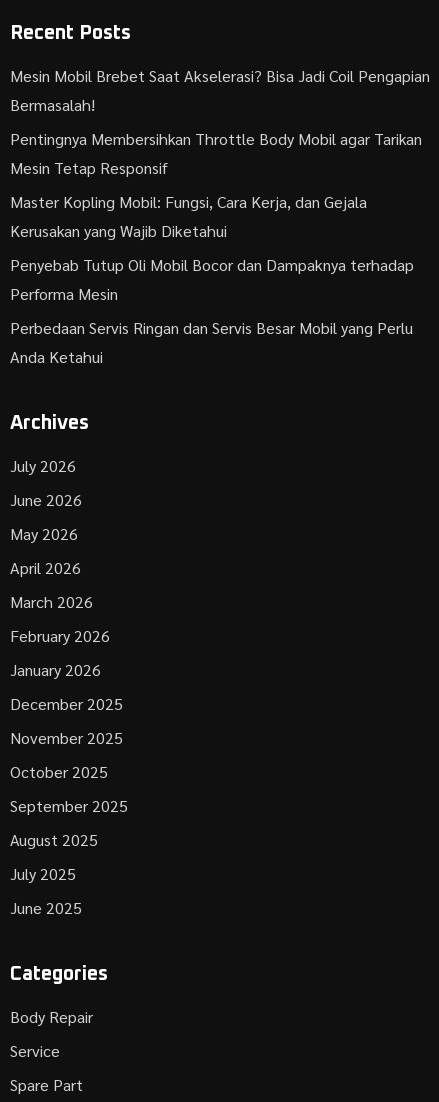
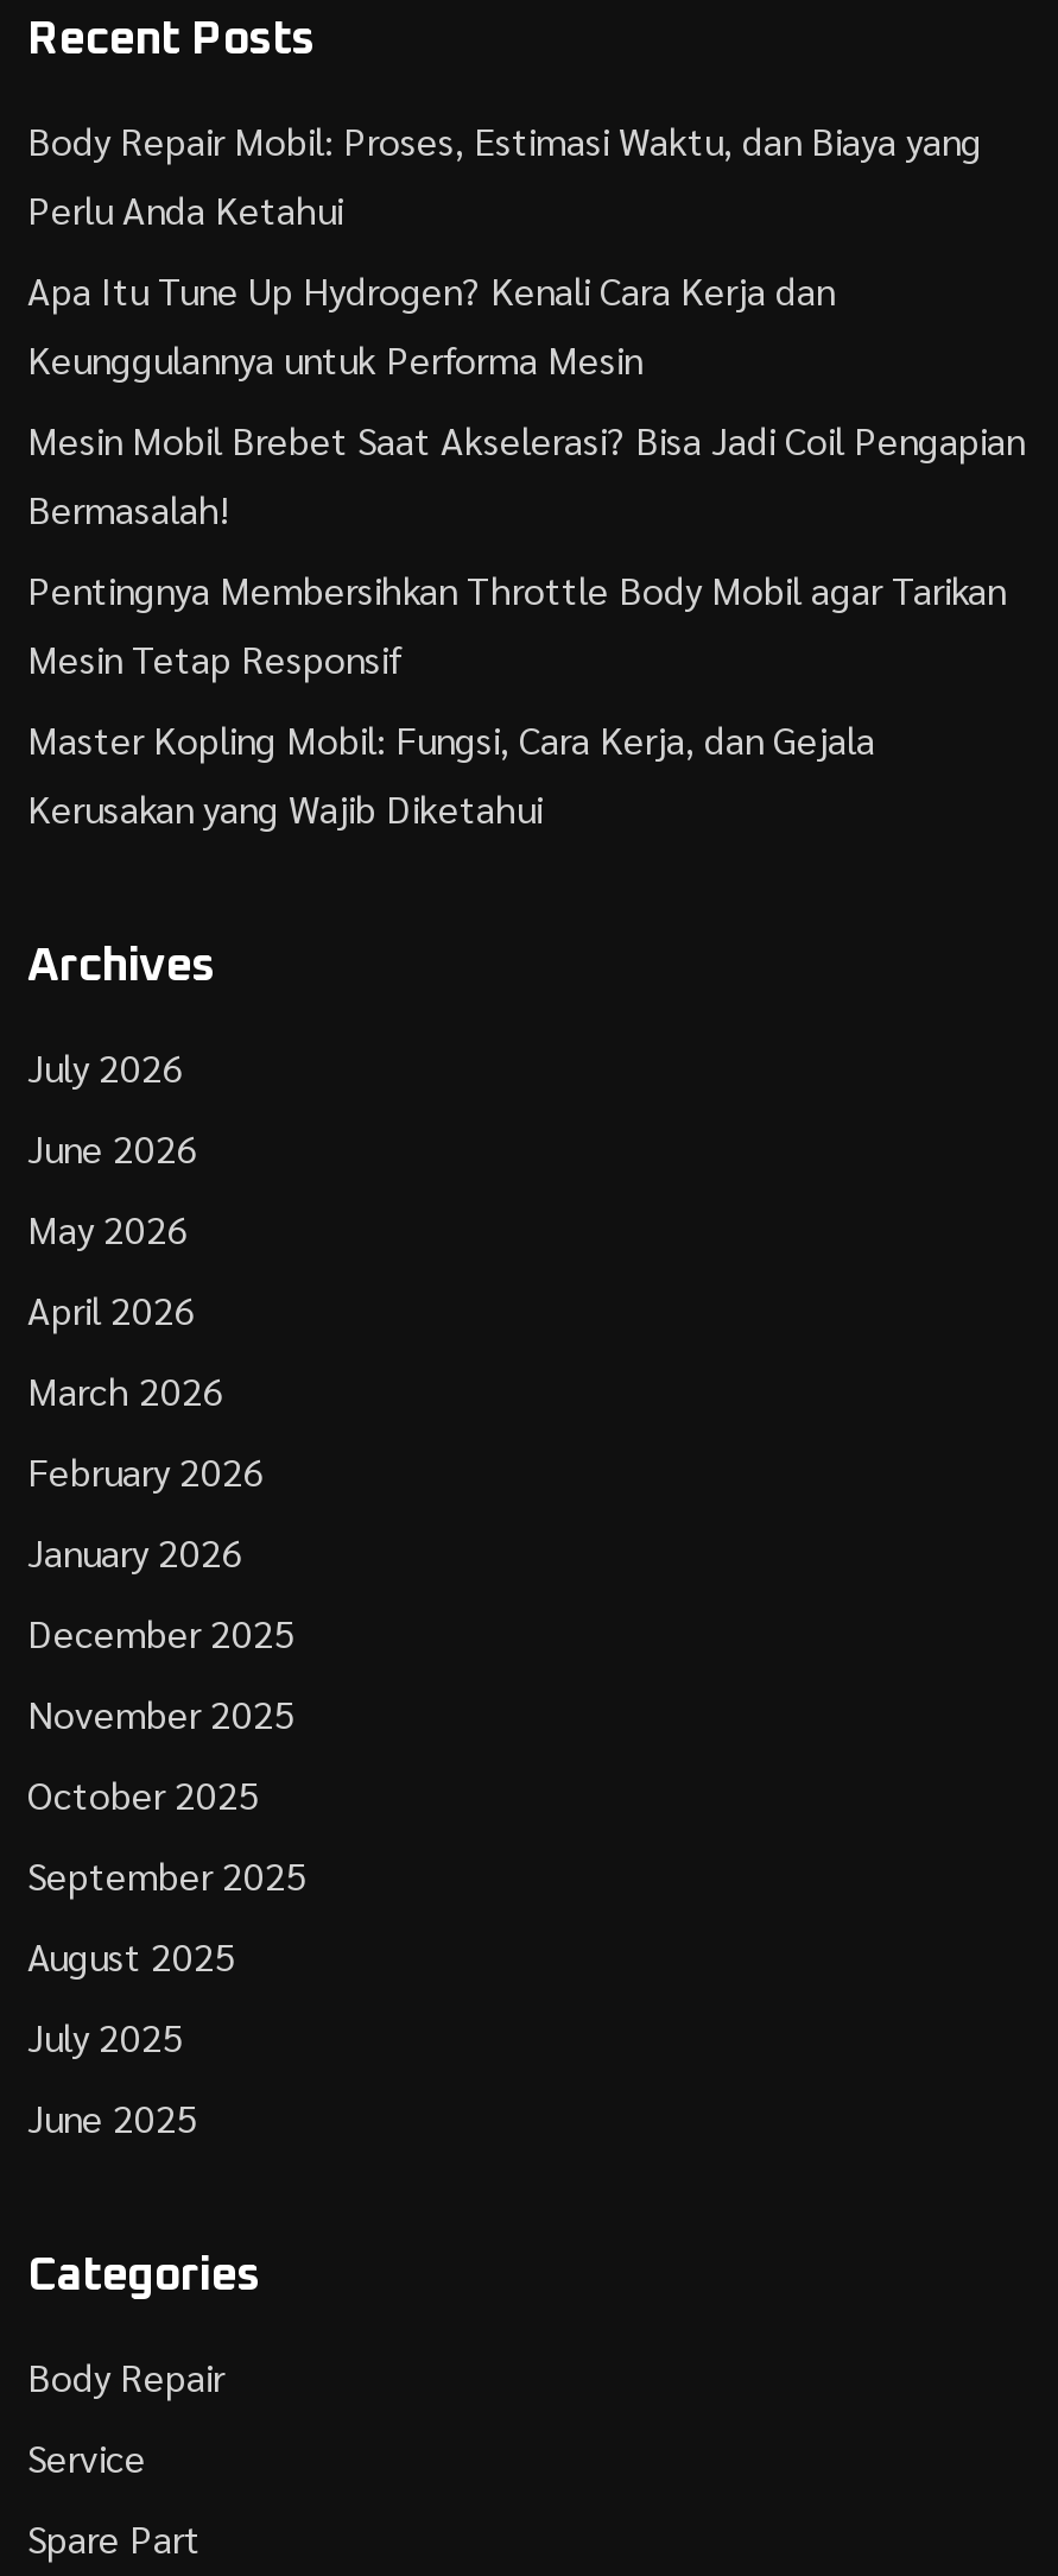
+ Body Repair Mobil: Proses, Estimasi Waktu, dan Biaya yang
+ Perlu Anda Ketahui
+ Apa Itu Tune Up Hydrogen? Kenali Cara Kerja dan
+ Keunggulannya untuk Performa Mesin

moved down: Mesin Mobil Brebet Saat Akselerasi? Bisa Jadi Coil Pengapian | Bermasalah! | Pentingnya Membersihkan Throttle Body Mobil agar Tarikan | Mesin Tetap Responsif | Master Kopling Mobil: Fungsi, Cara Kerja, dan Gejala | Kerusakan yang Wajib Diketahui

- Penyebab Tutup Oli Mobil Bocor dan Dampaknya terhadap
- Performa Mesin
- Perbedaan Servis Ringan dan Servis Besar Mobil yang Perlu
- Anda Ketahui
